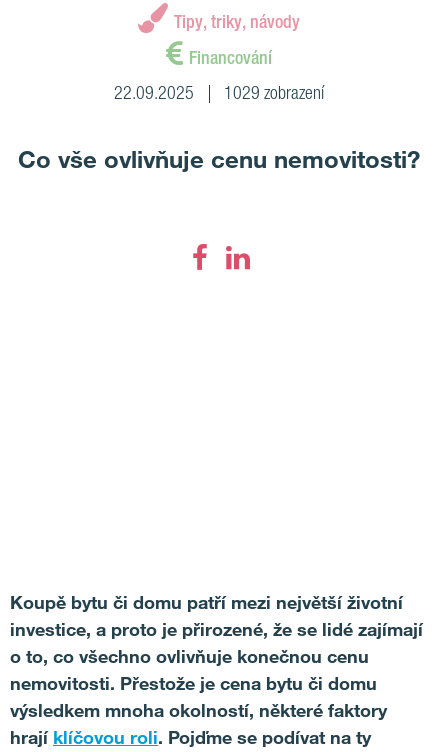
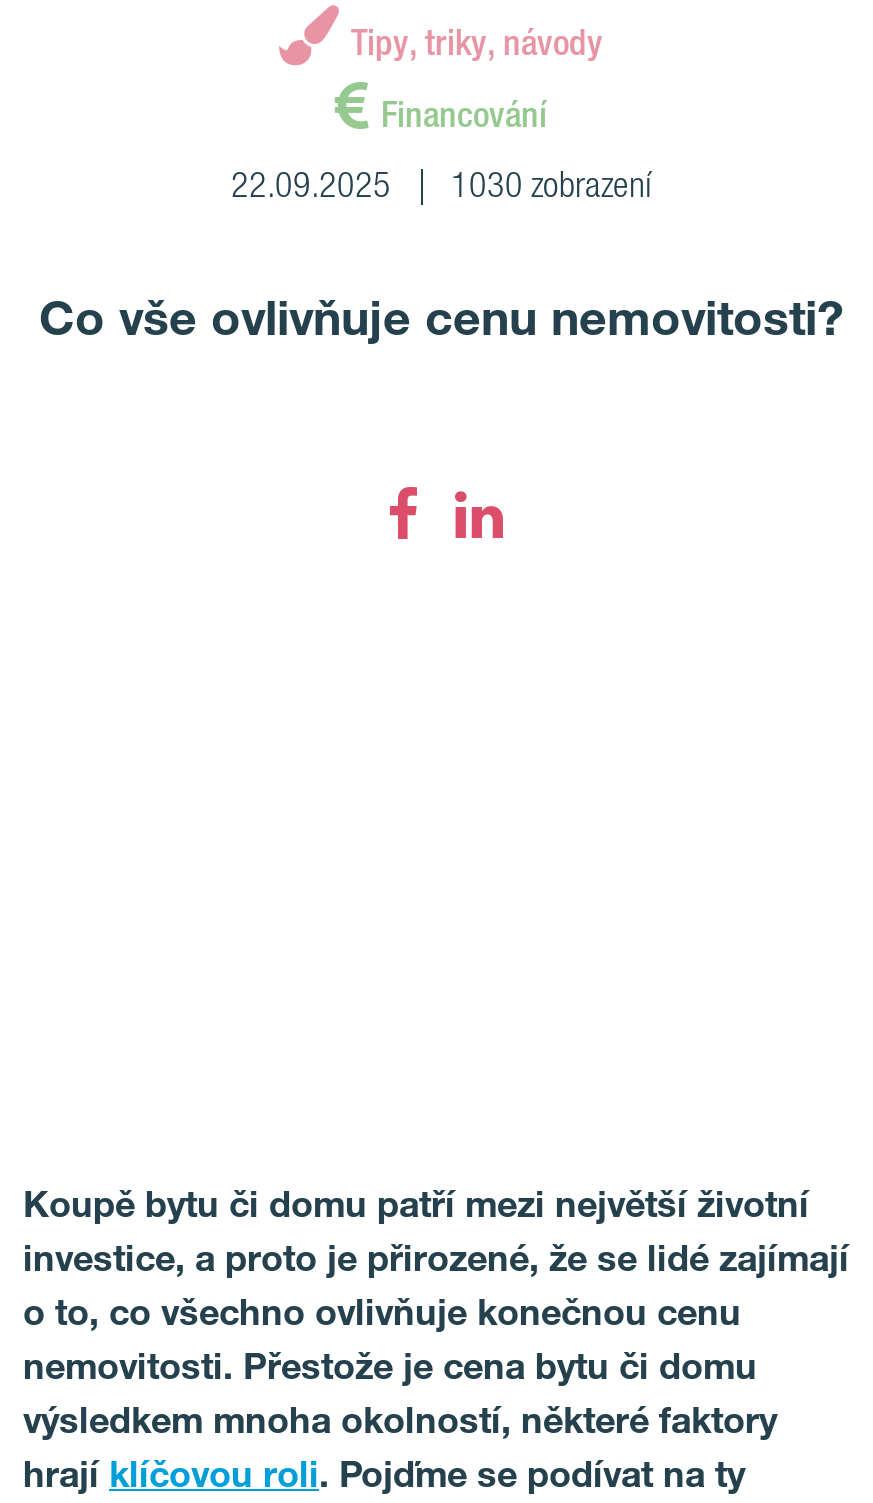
- 22.09.2025 1029 zobrazení
+ 22.09.2025 1030 zobrazení
